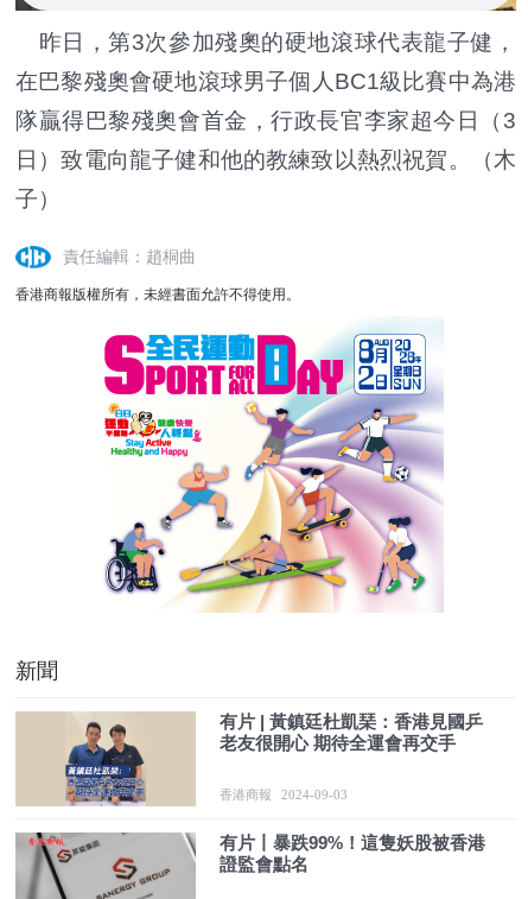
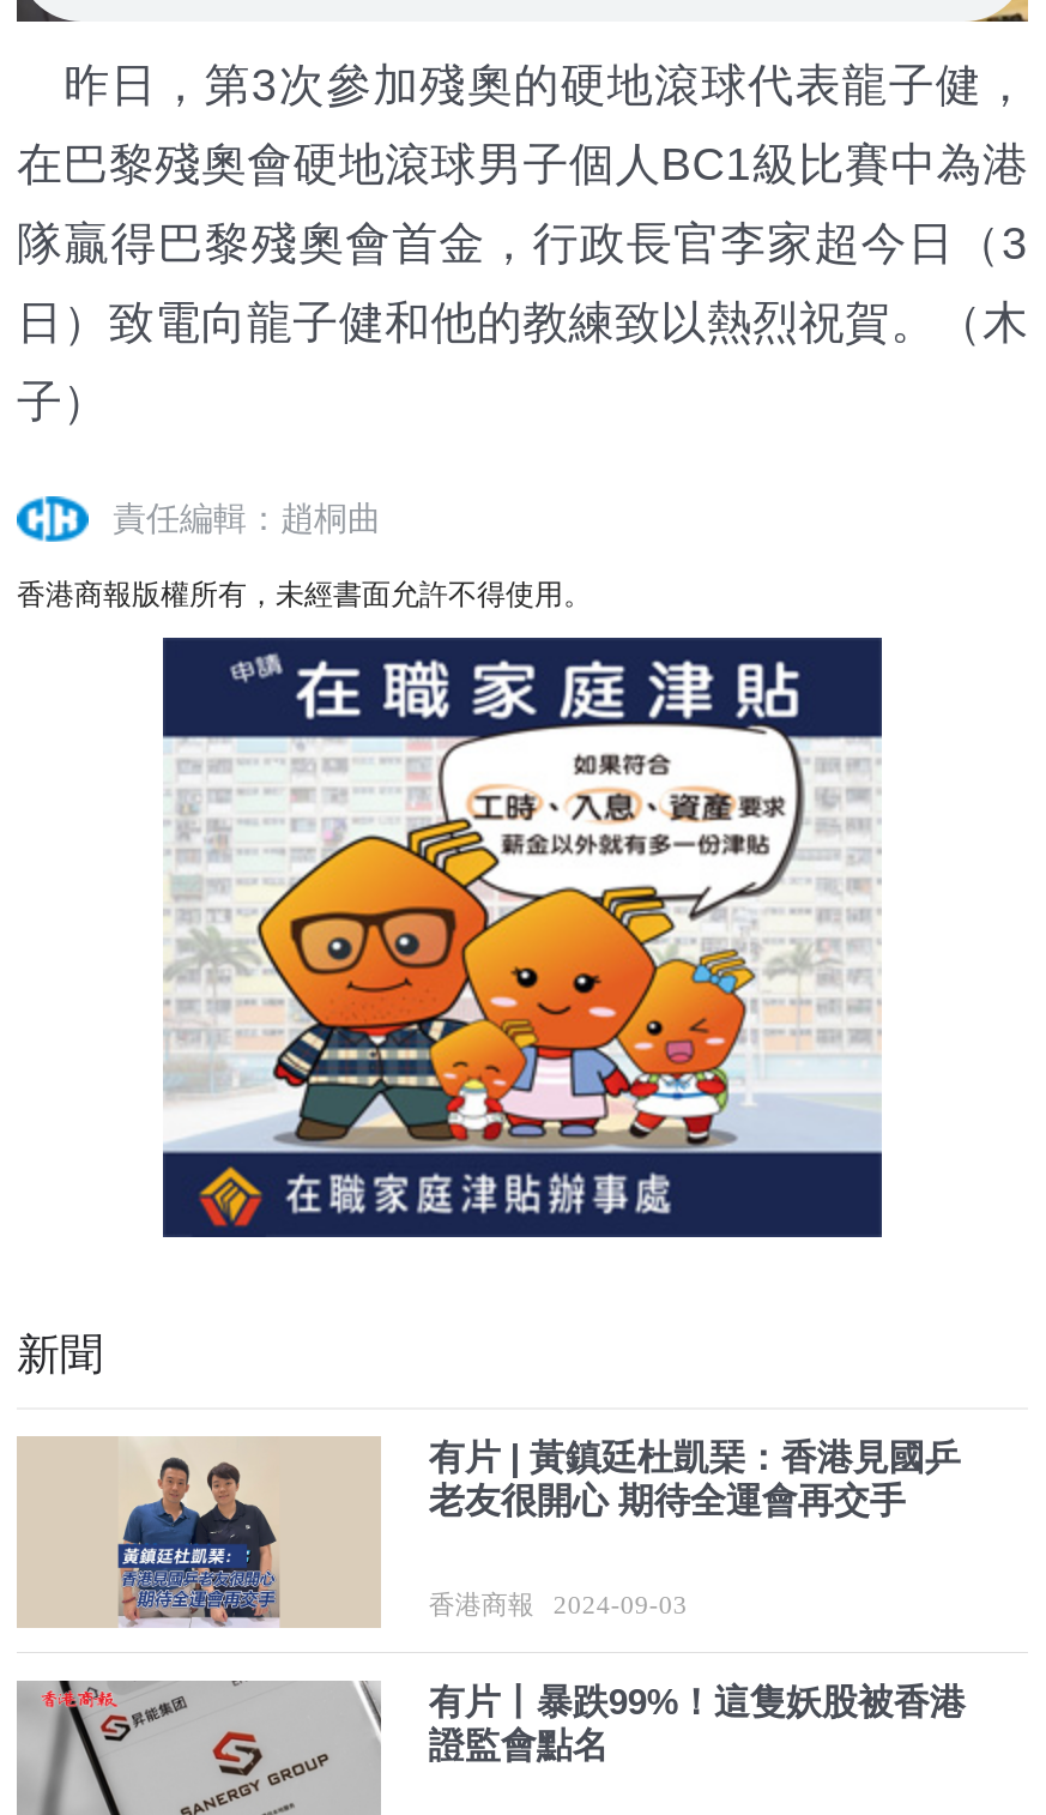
- [image]
+ [image]
